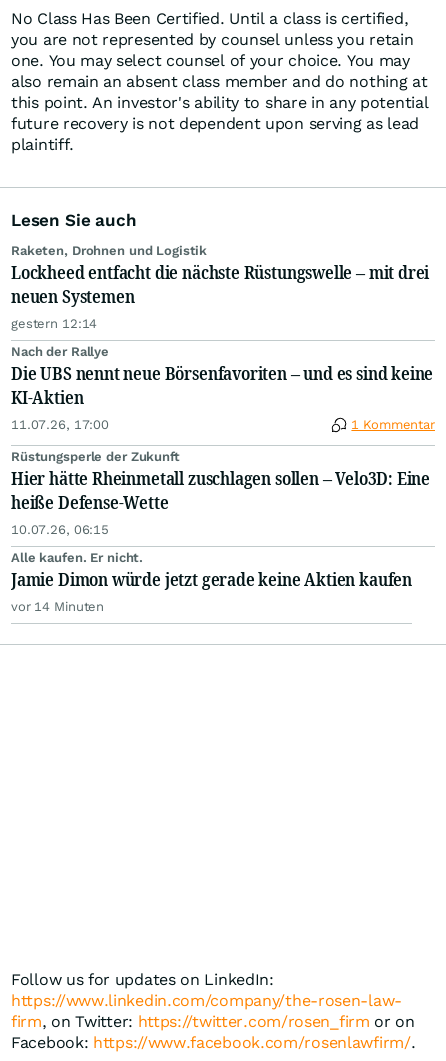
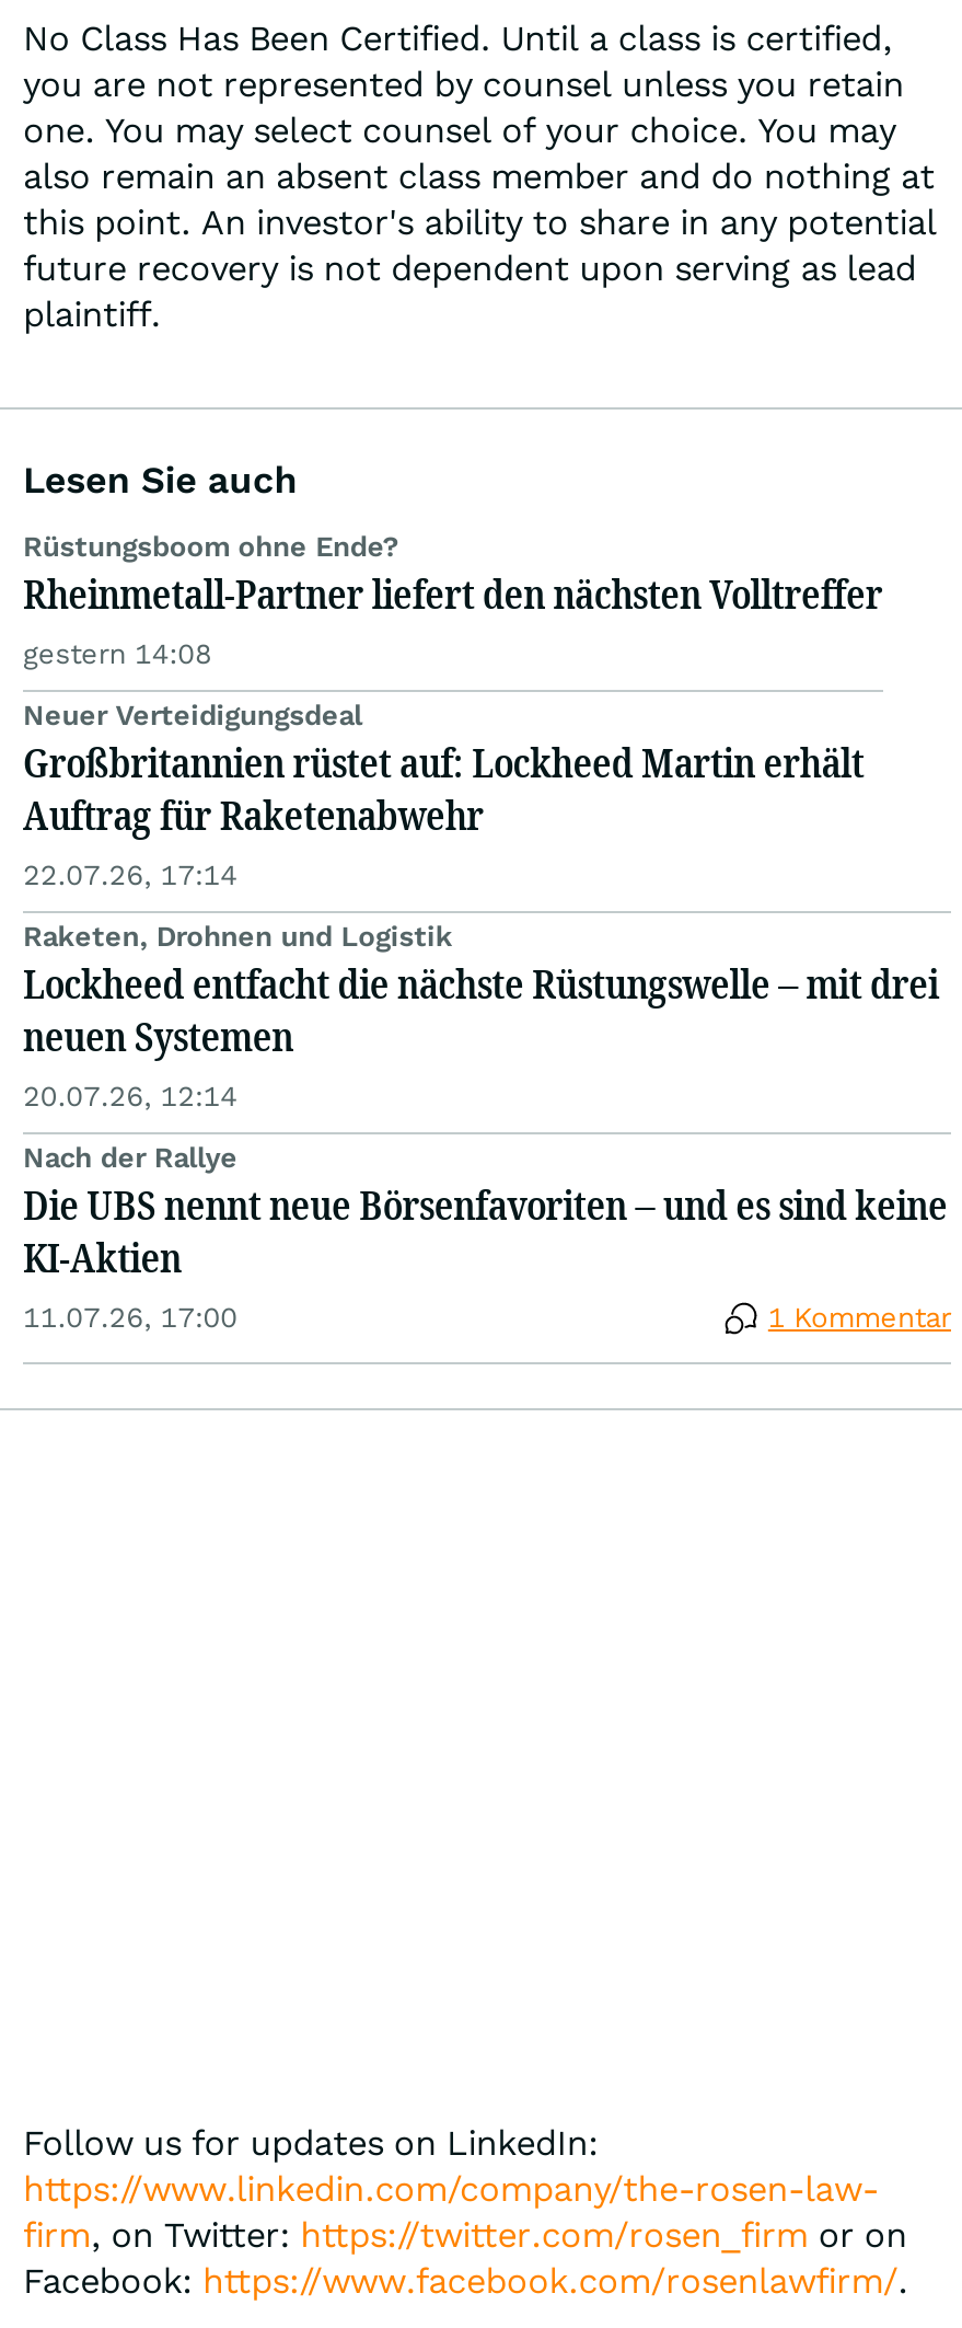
+ Rüstungsboom ohne Ende?
+ Rheinmetall-Partner liefert den nächsten Volltreffer
+ gestern 14:08
+ Neuer Verteidigungsdeal
+ Großbritannien rüstet auf: Lockheed Martin erhält
+ Auftrag für Raketenabwehr
+ 22.07.26, 17:14

moved down: Raketen, Drohnen und Logistik | Lockheed entfacht die nächste Rüstungswelle – mit drei | neuen Systemen

- gestern 12:14
+ 20.07.26, 12:14

moved down: Nach der Rallye | Die UBS nennt neue Börsenfavoriten – und es sind keine | KI-Aktien | 11.07.26, 17:00 | 1 Kommentar

- Rüstungsperle der Zukunft
- Hier hätte Rheinmetall zuschlagen sollen – Velo3D: Eine
- heiße Defense-Wette
- 10.07.26, 06:15
- Alle kaufen. Er nicht.
- Jamie Dimon würde jetzt gerade keine Aktien kaufen
- vor 14 Minuten
